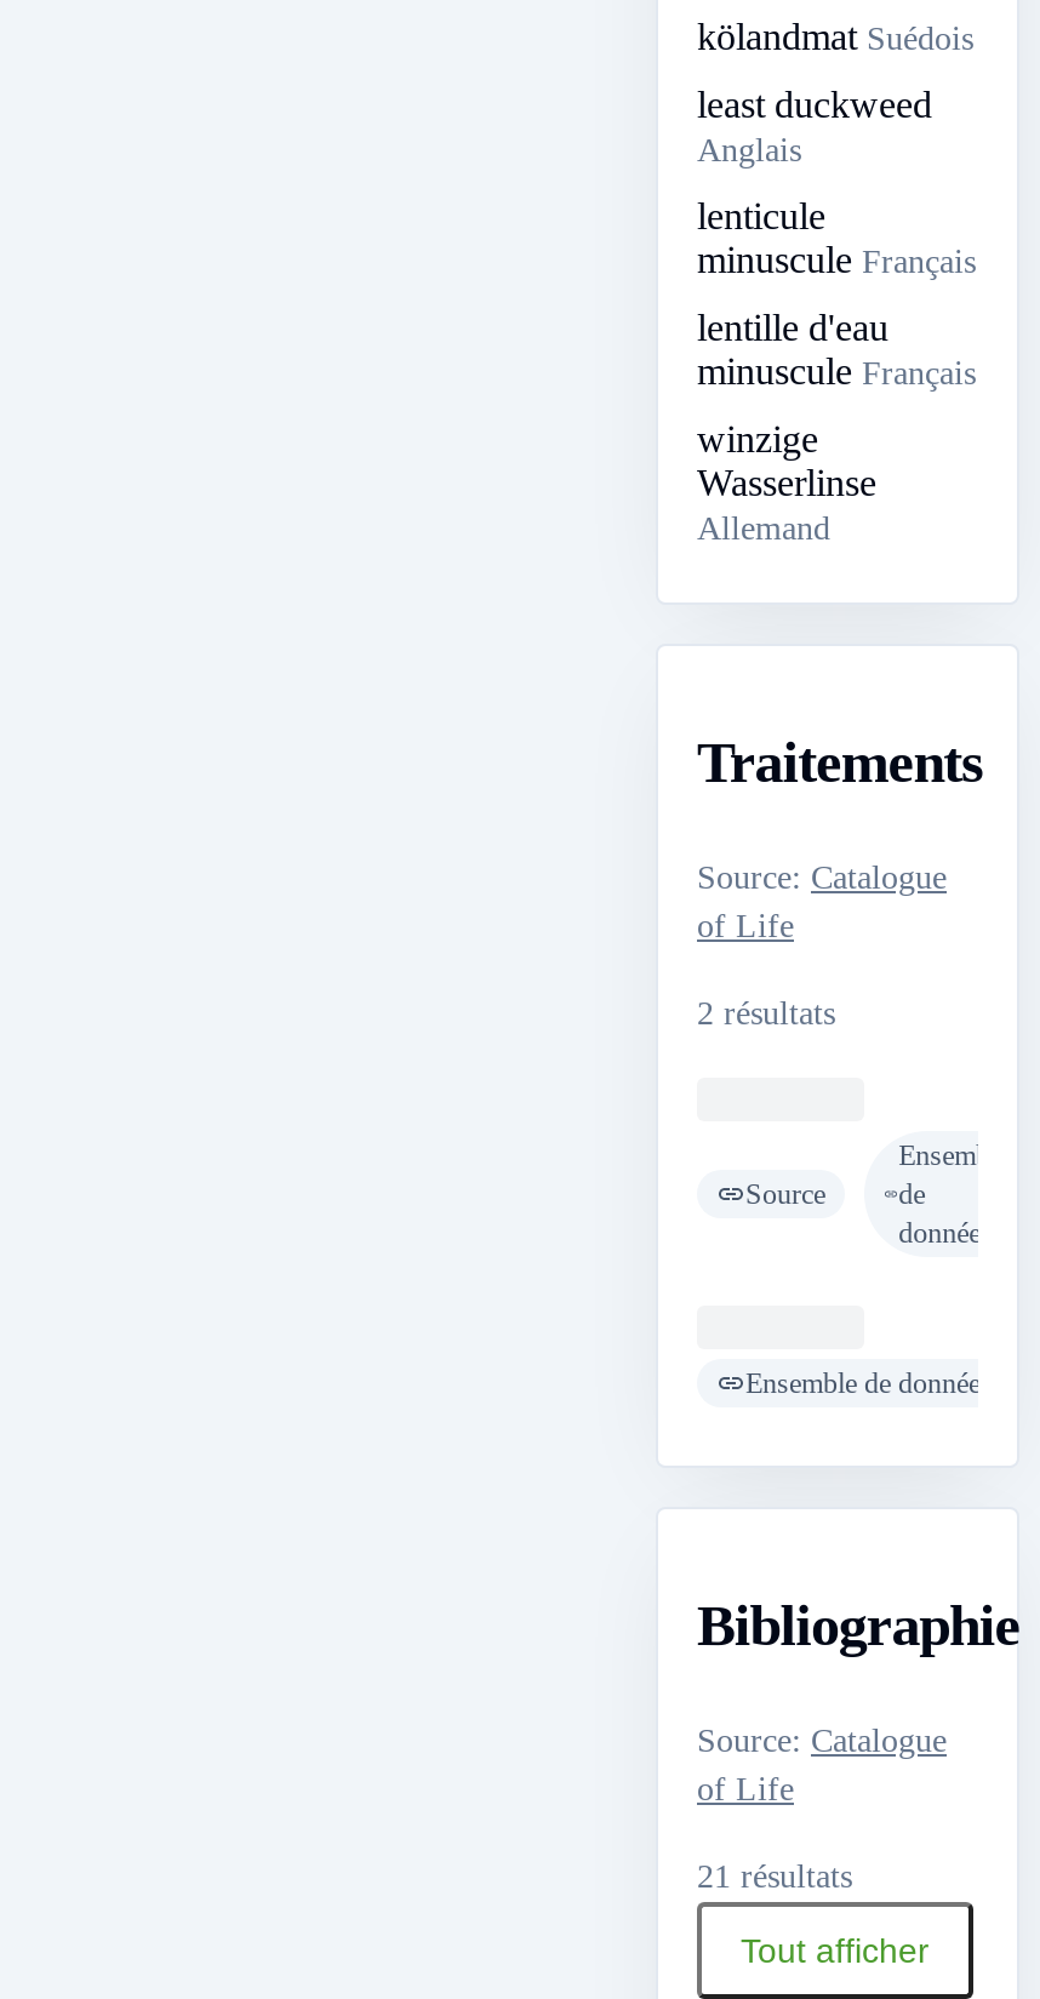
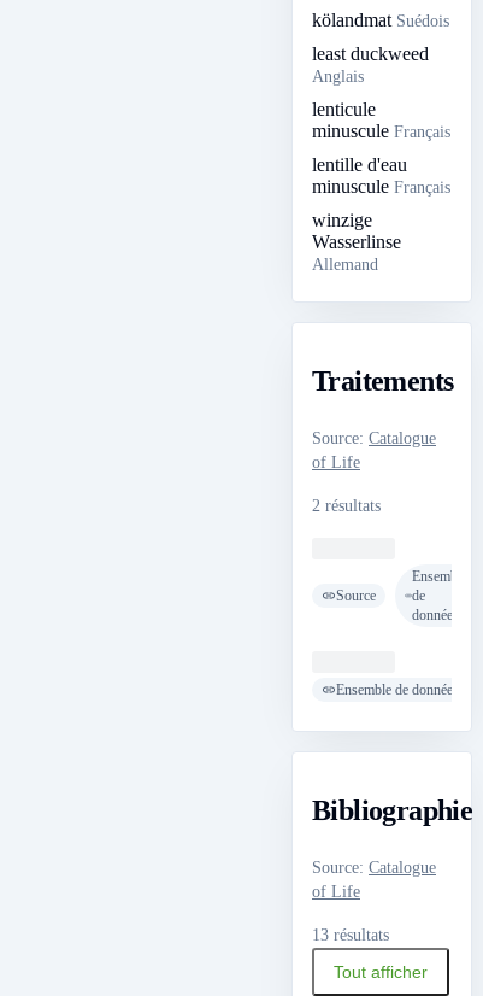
- 21 résultats
+ 13 résultats
